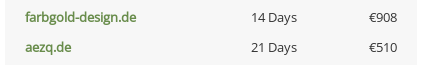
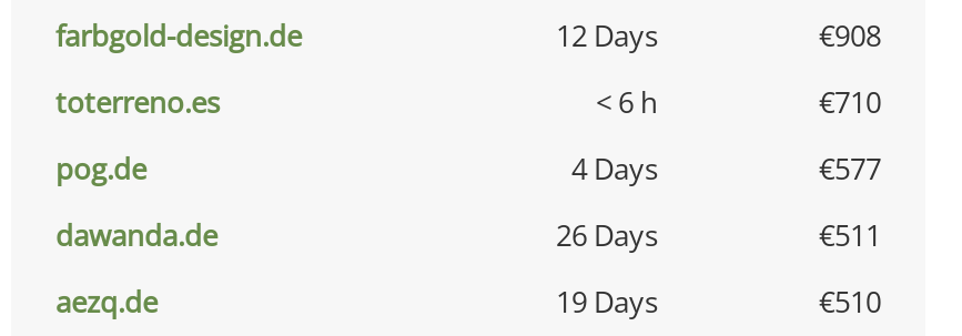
- 14 Days
+ 12 Days

+ toterreno.es
+ < 6 h
+ €710
+ pog.de
+ 4 Days
+ €577
+ dawanda.de
+ 26 Days
+ €511

- 21 Days
+ 19 Days
